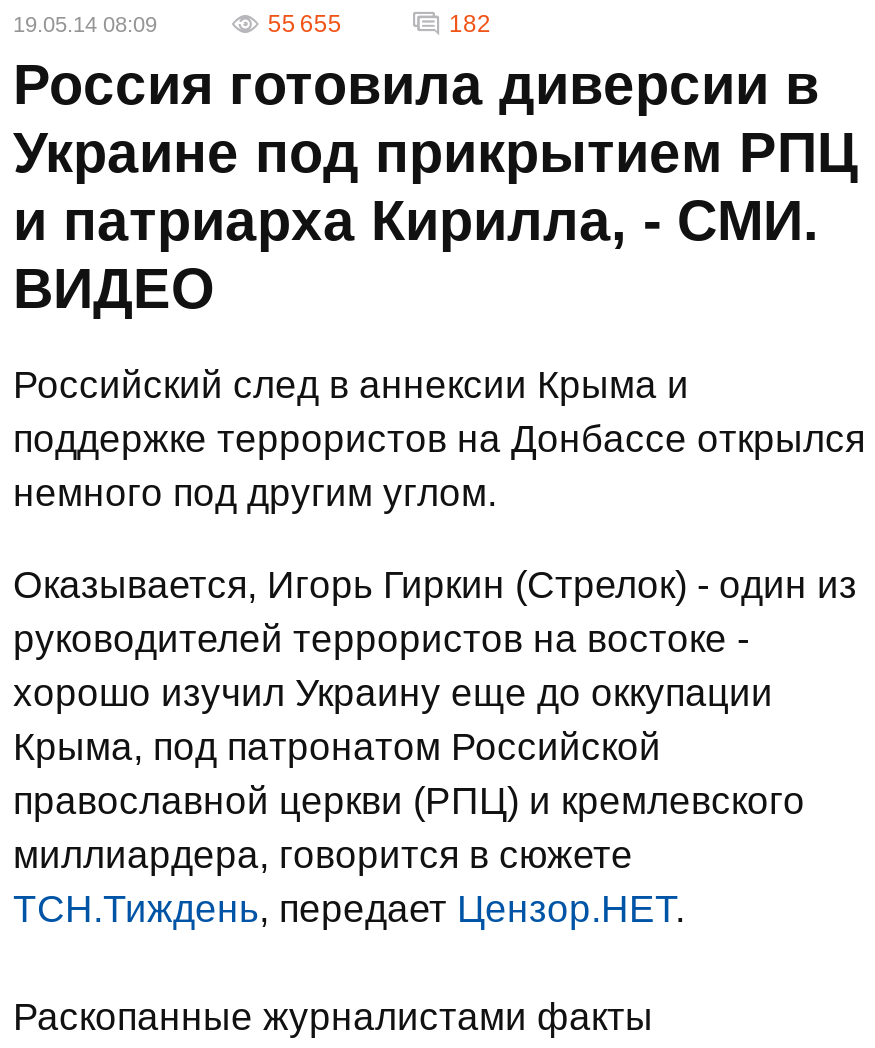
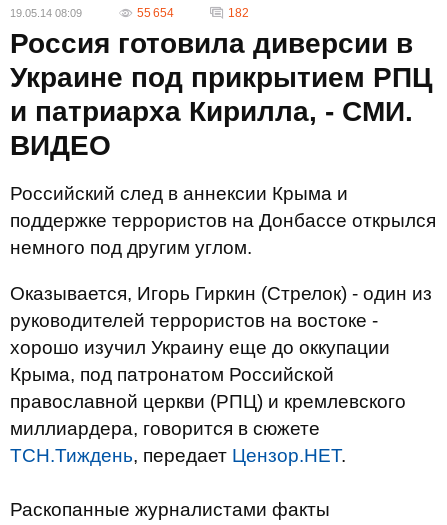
- 55 655
+ 55 654
